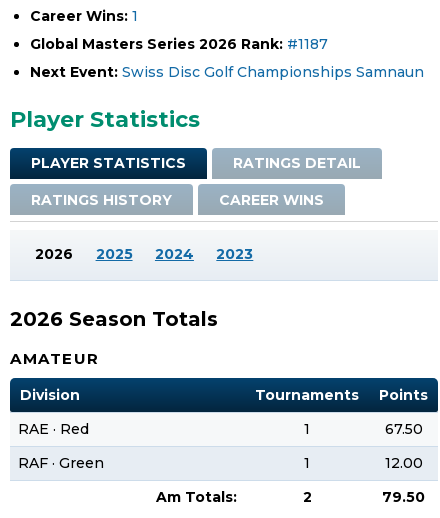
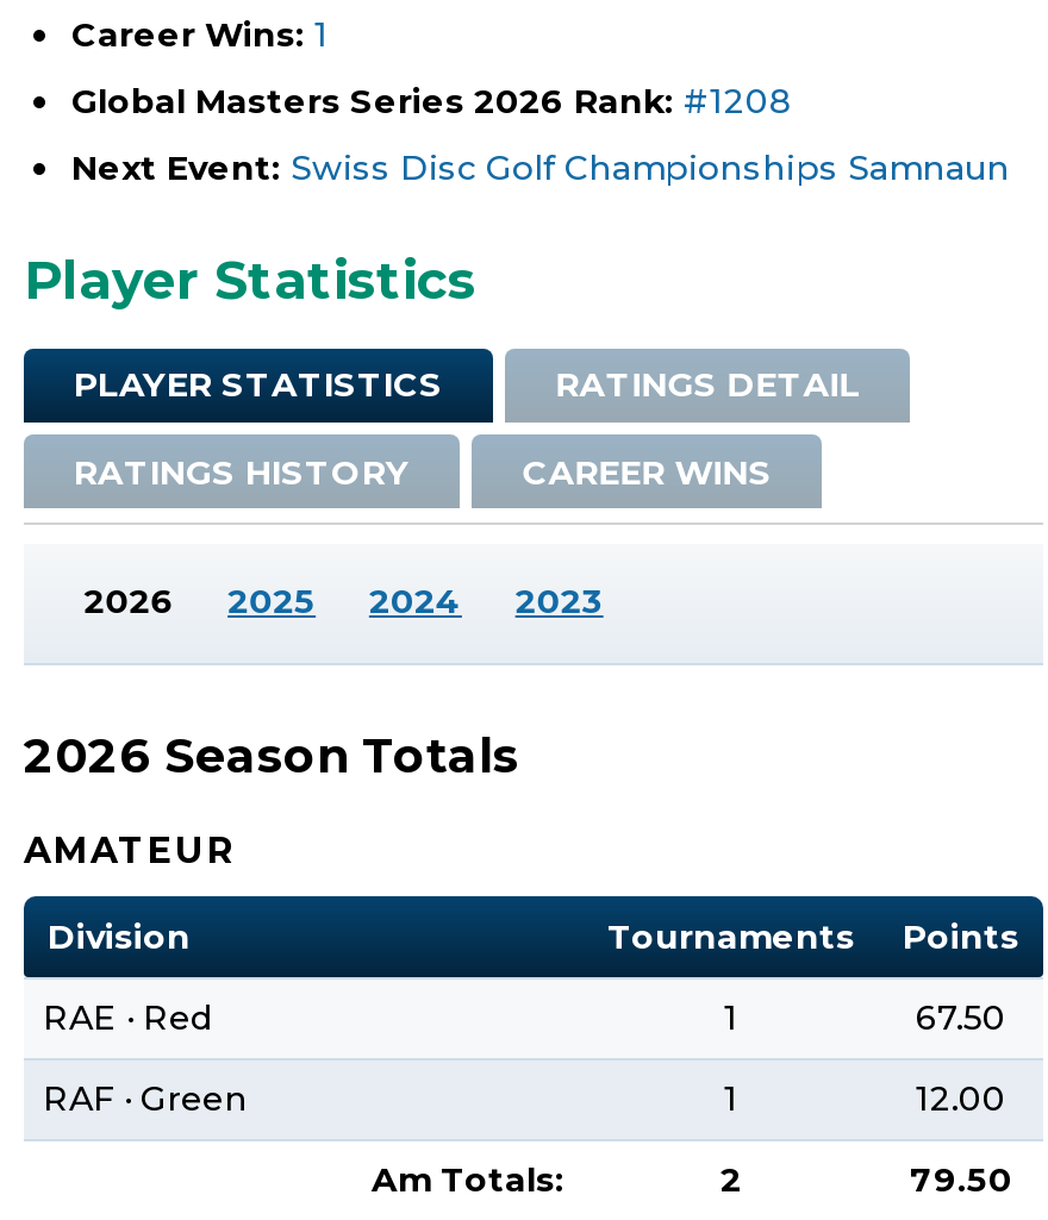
- Global Masters Series 2026 Rank: #1187
+ Global Masters Series 2026 Rank: #1208
